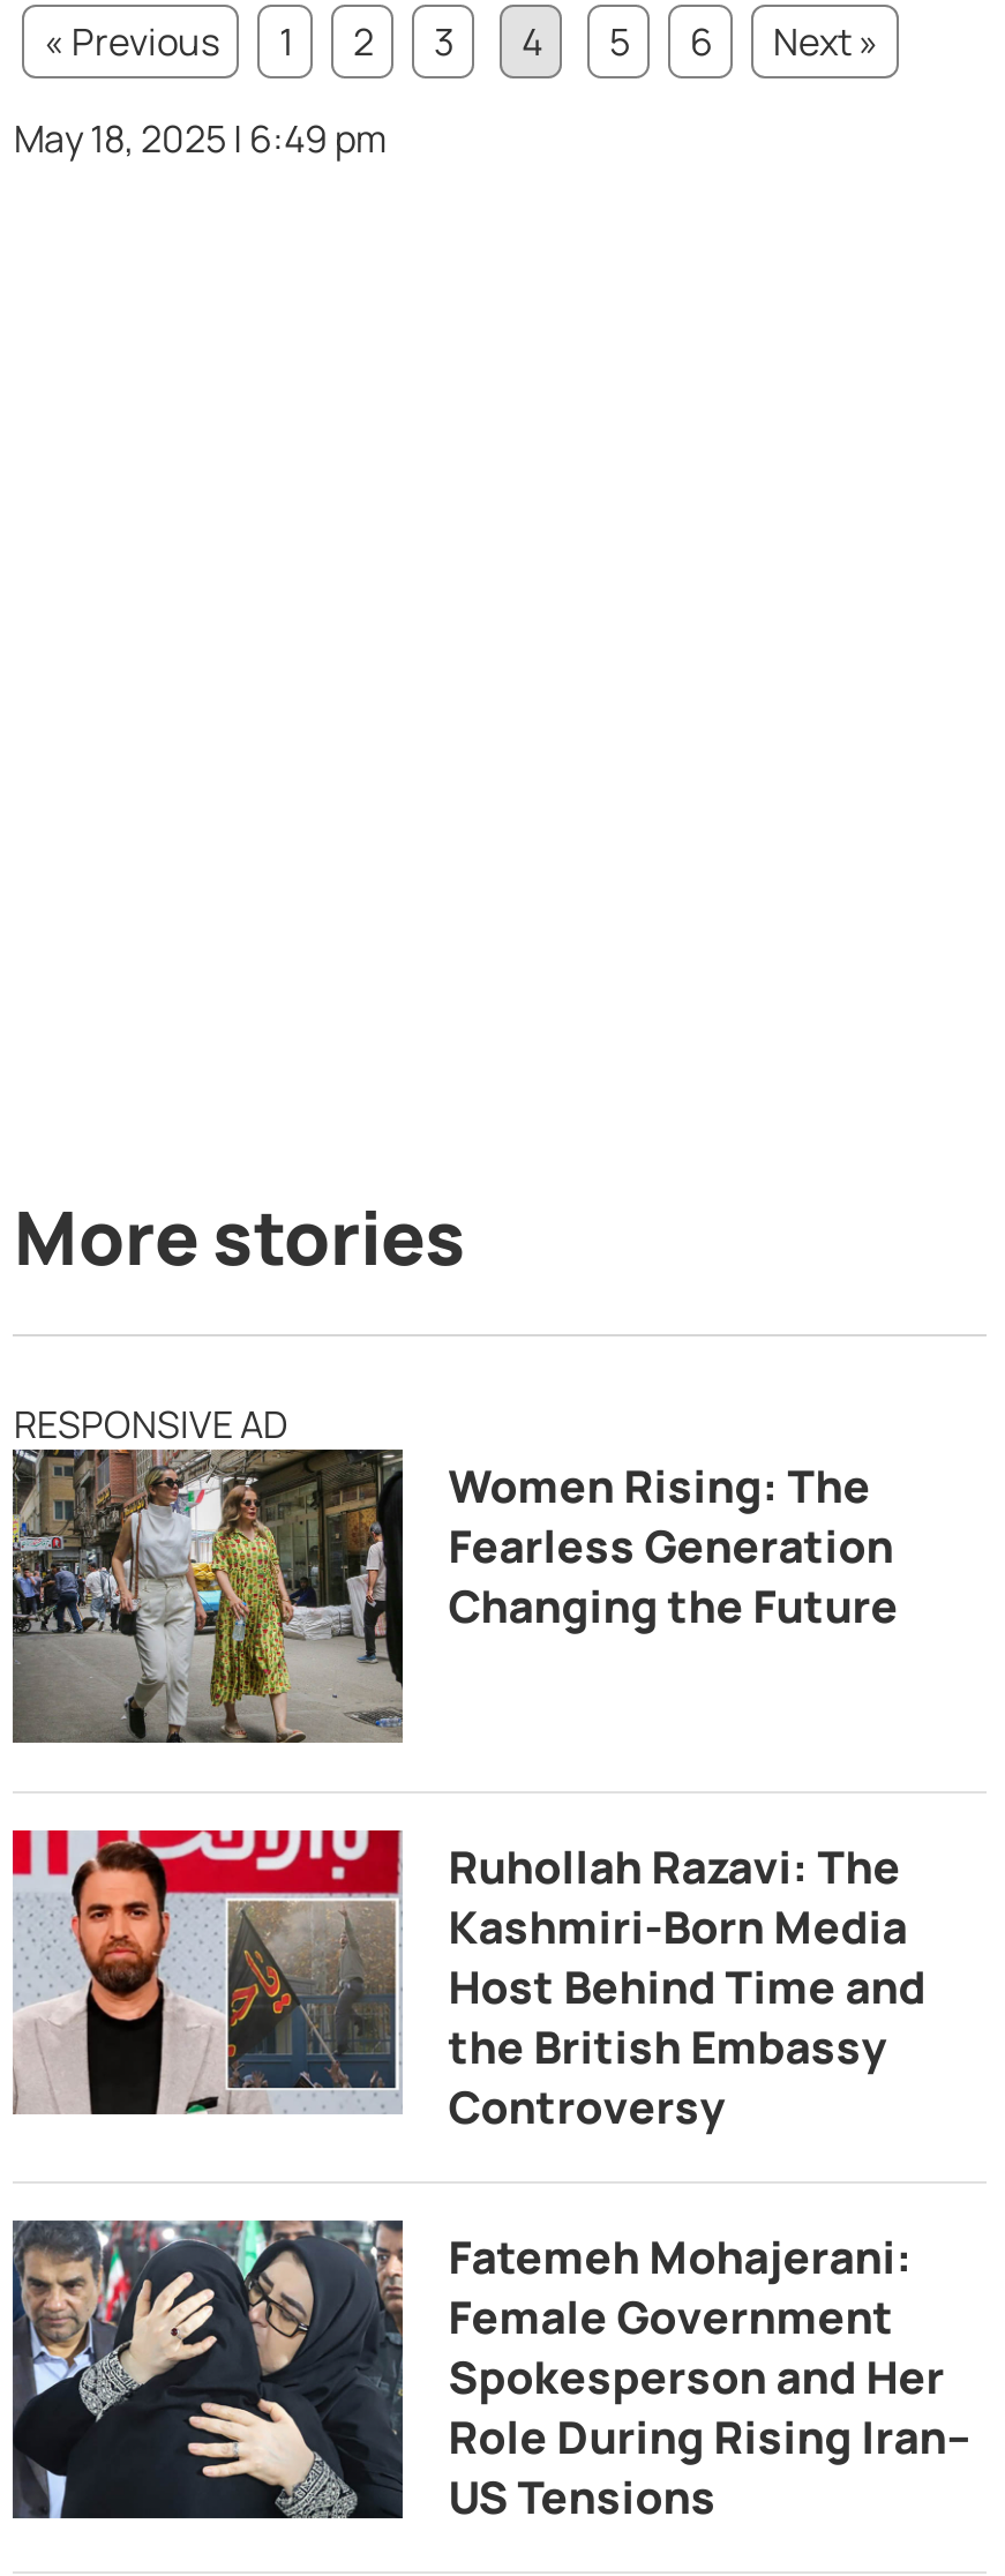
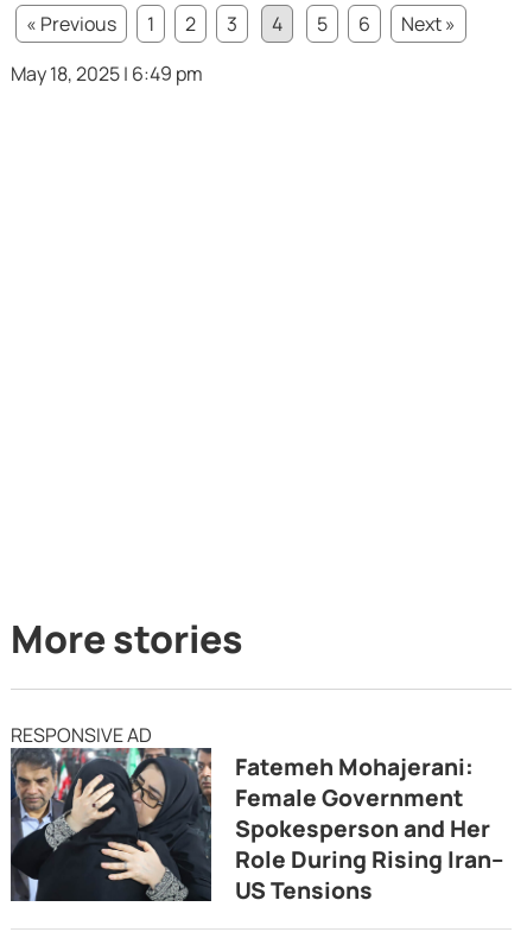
- [image]
- Women Rising: The
- Fearless Generation
- Changing the Future

- [image]
- Ruhollah Razavi: The
- Kashmiri-Born Media
- Host Behind Time and
- the British Embassy
- Controversy
